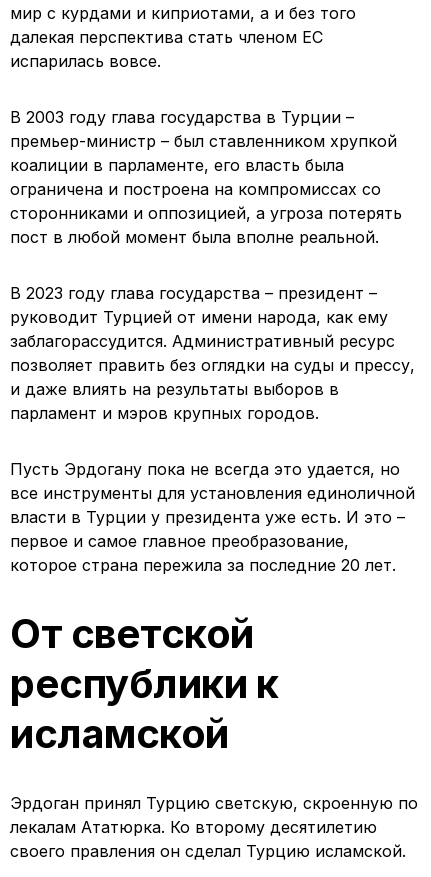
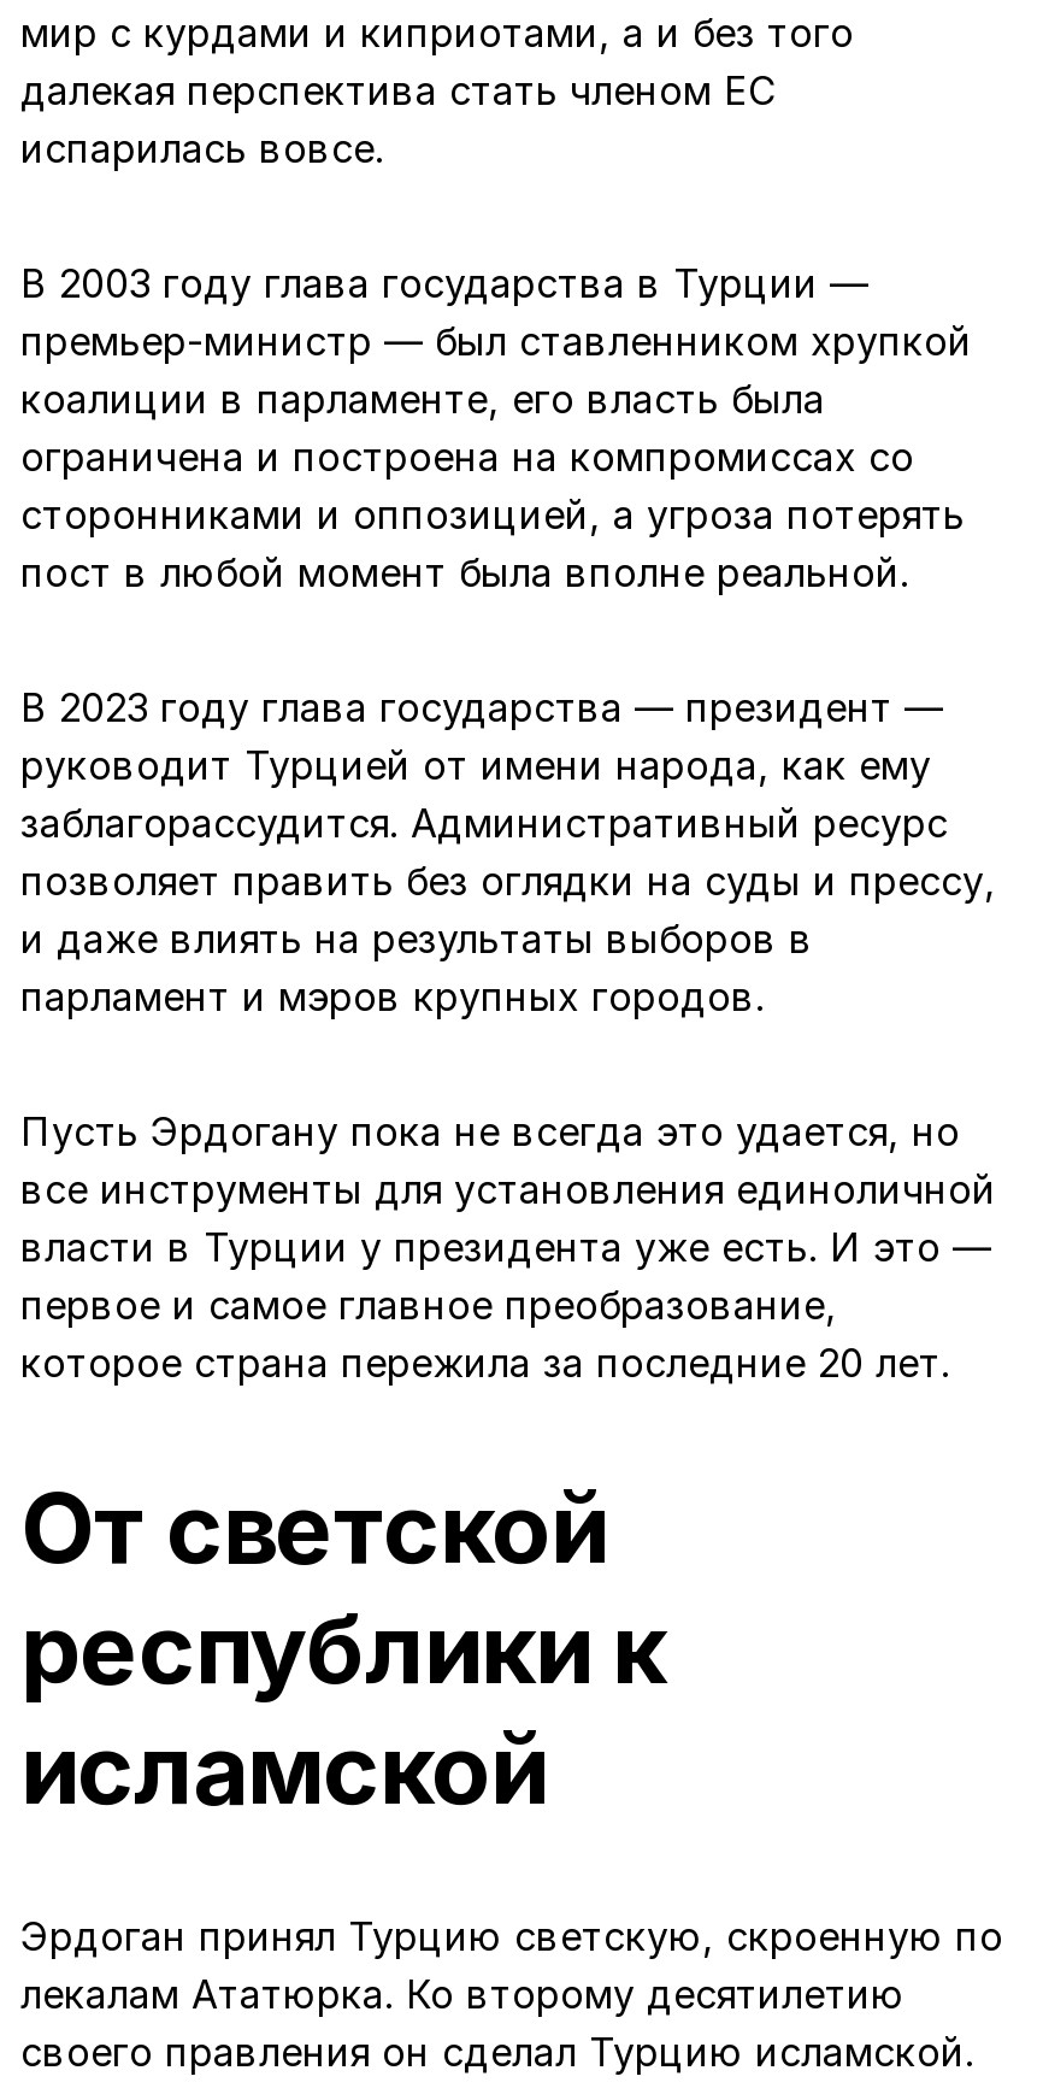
- В 2003 году глава государства в Турции –
+ В 2003 году глава государства в Турции —

- премьер-министр – был ставленником хрупкой
+ премьер-министр — был ставленником хрупкой

- В 2023 году глава государства – президент –
+ В 2023 году глава государства — президент —

- власти в Турции у президента уже есть. И это –
+ власти в Турции у президента уже есть. И это —
